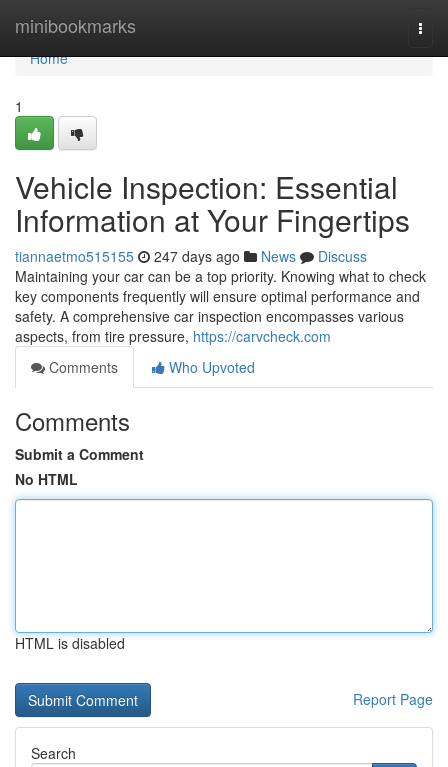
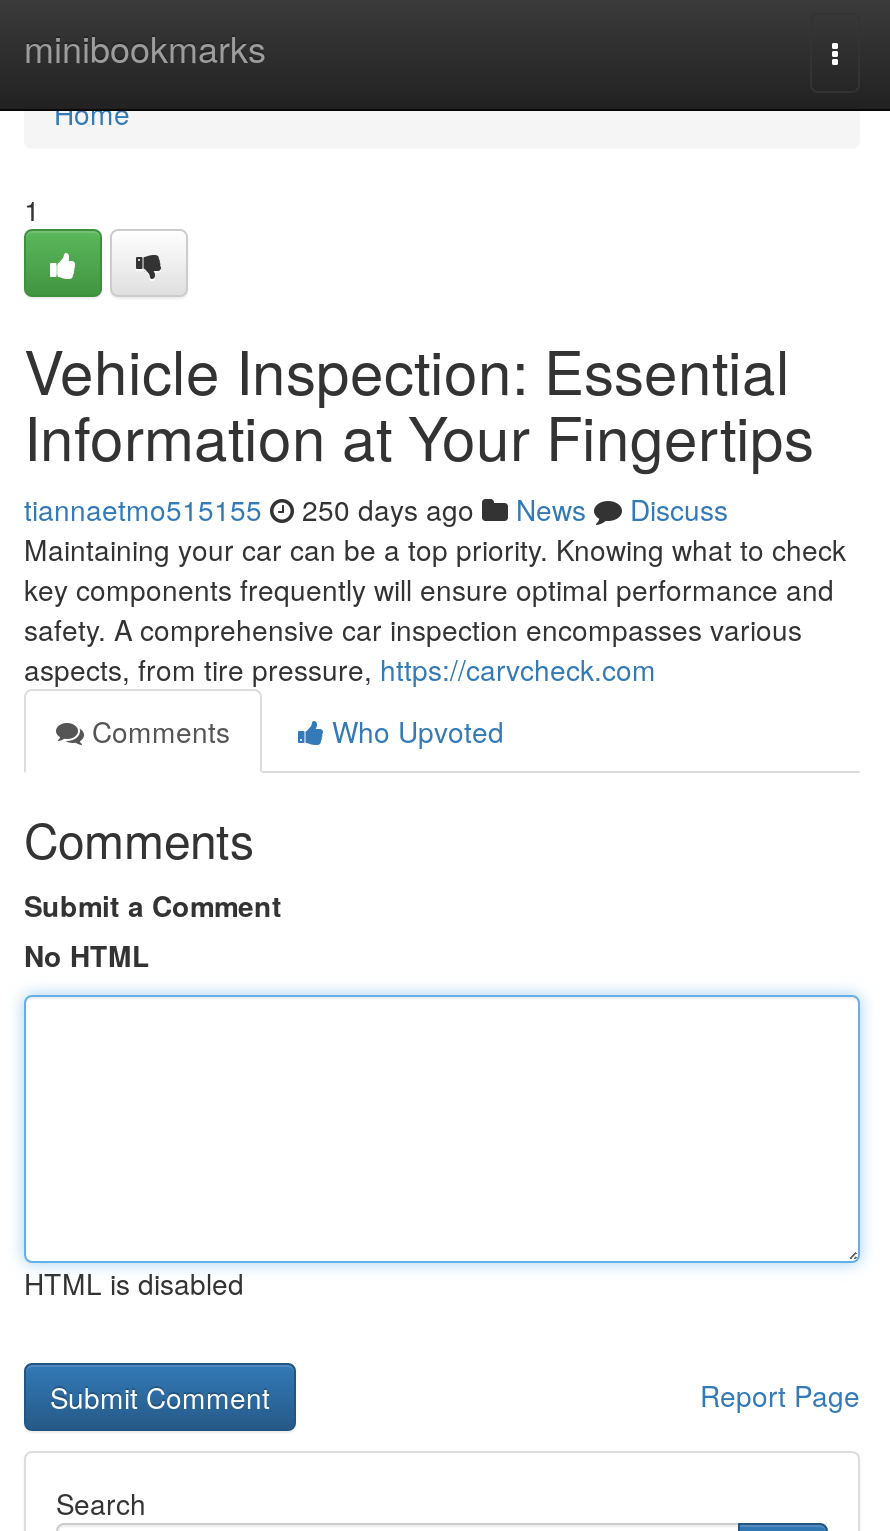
- tiannaetmo515155 247 days ago News Discuss
+ tiannaetmo515155 250 days ago News Discuss
